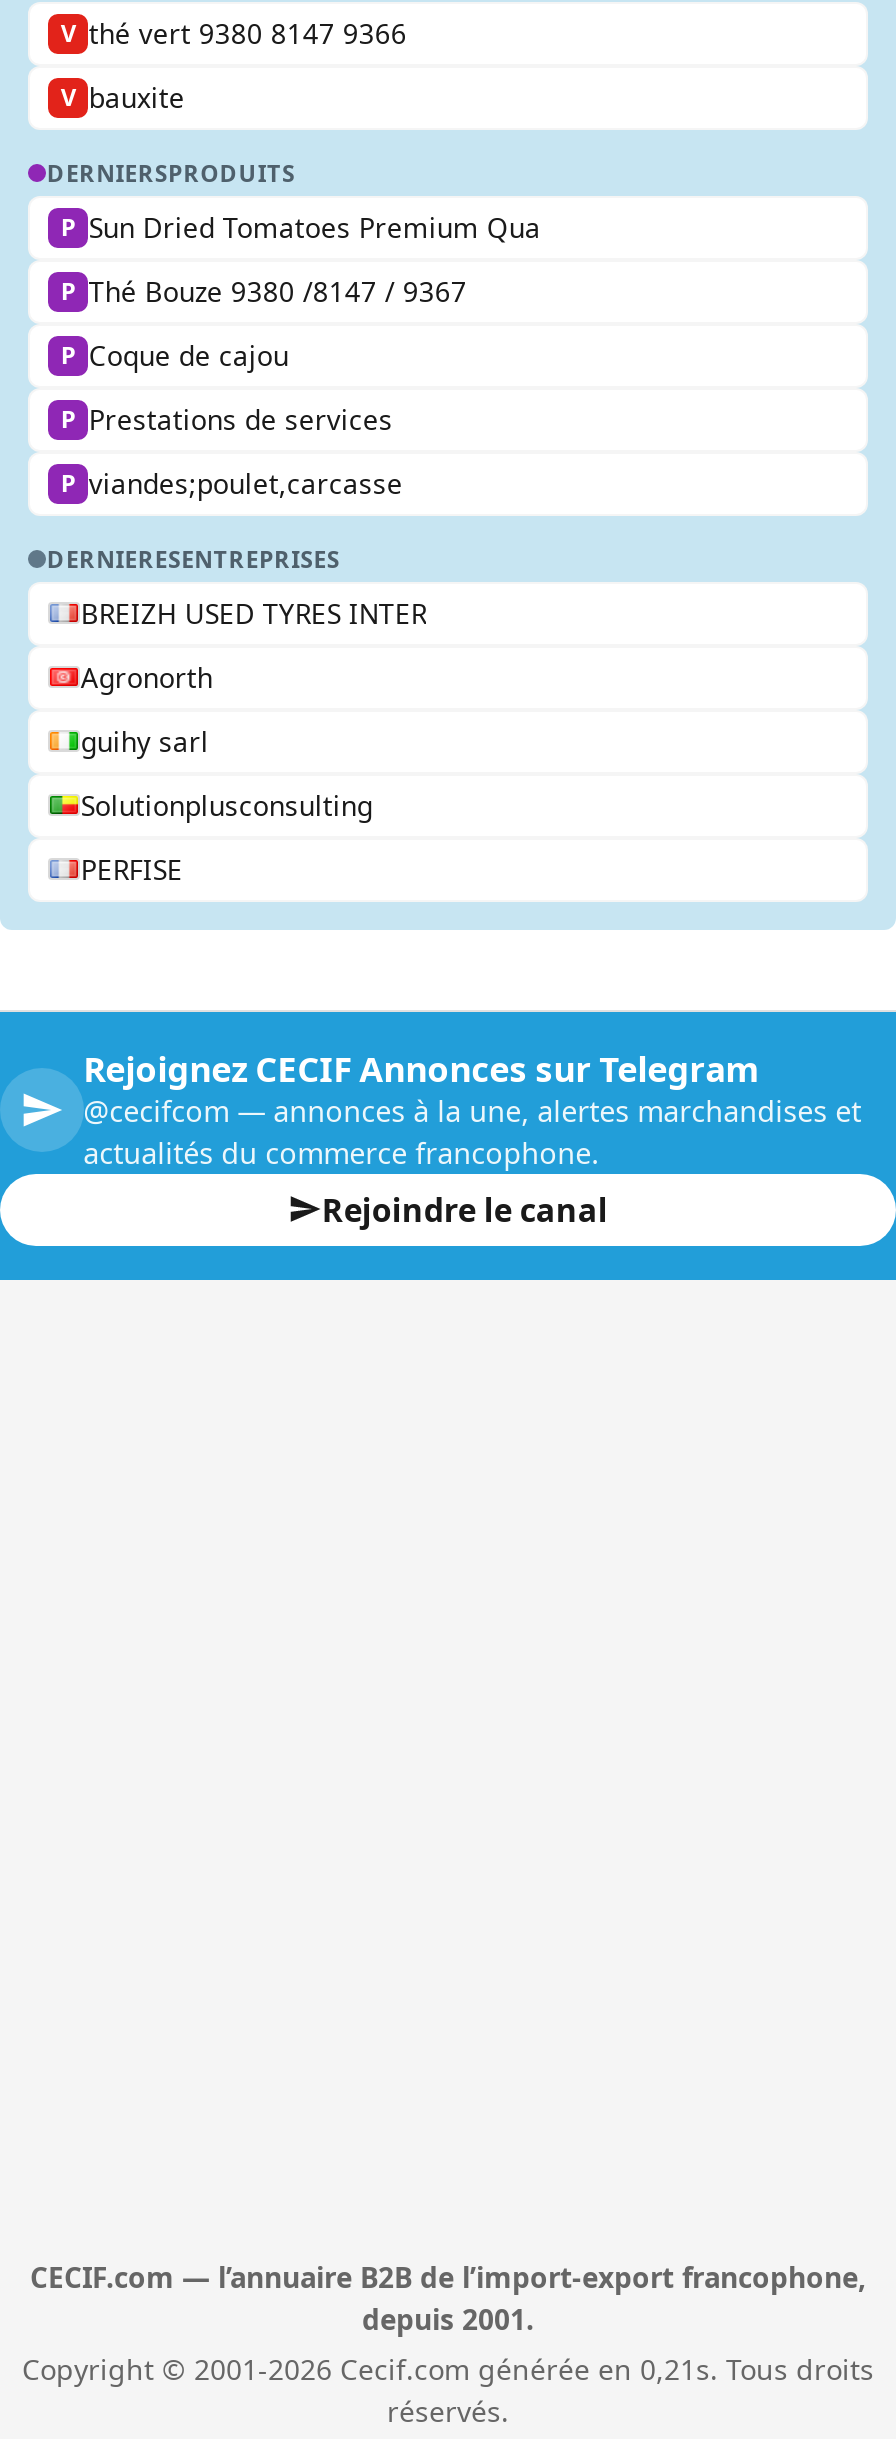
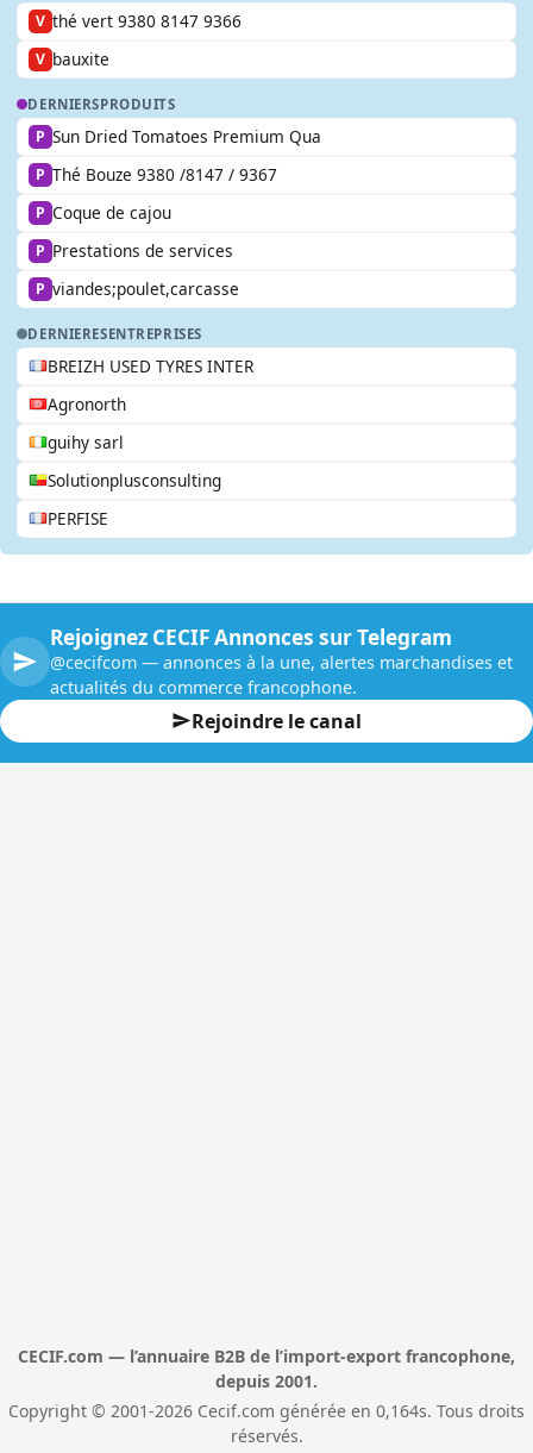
- Copyright © 2001-2026 Cecif.com générée en 0,21s. Tous droits
+ Copyright © 2001-2026 Cecif.com générée en 0,164s. Tous droits
